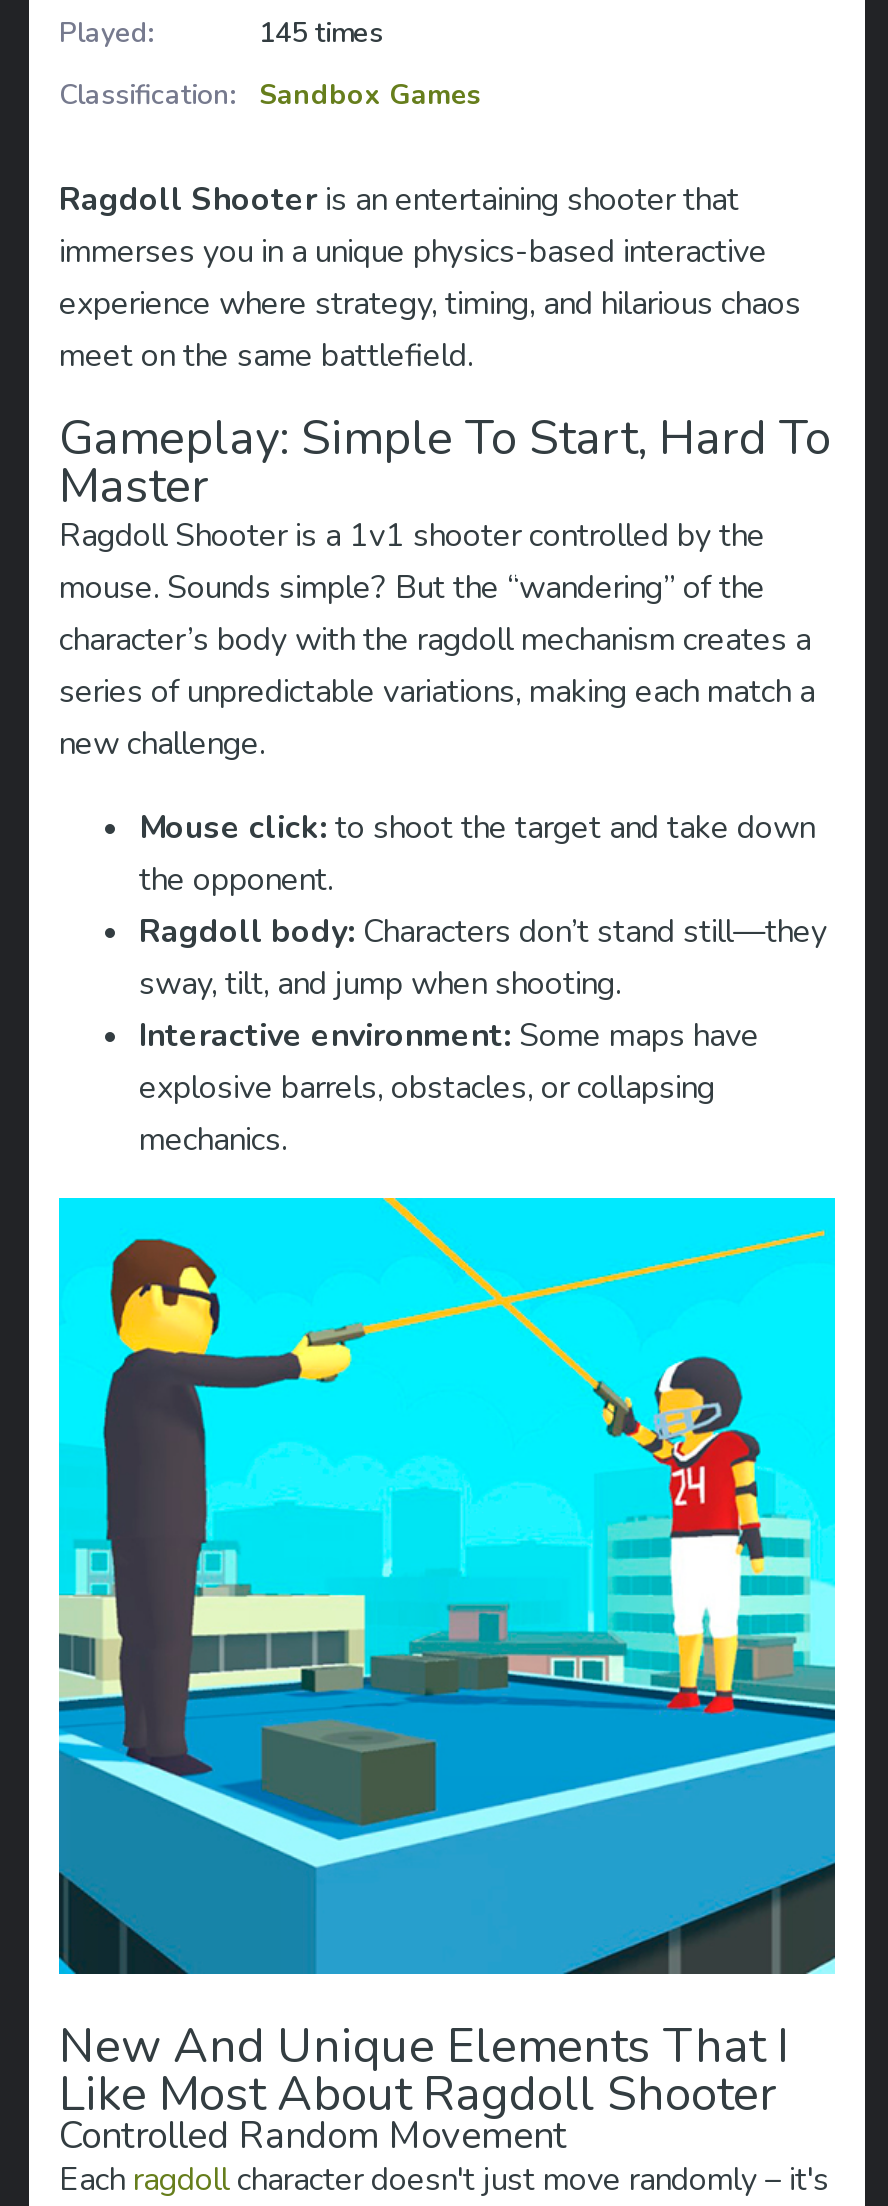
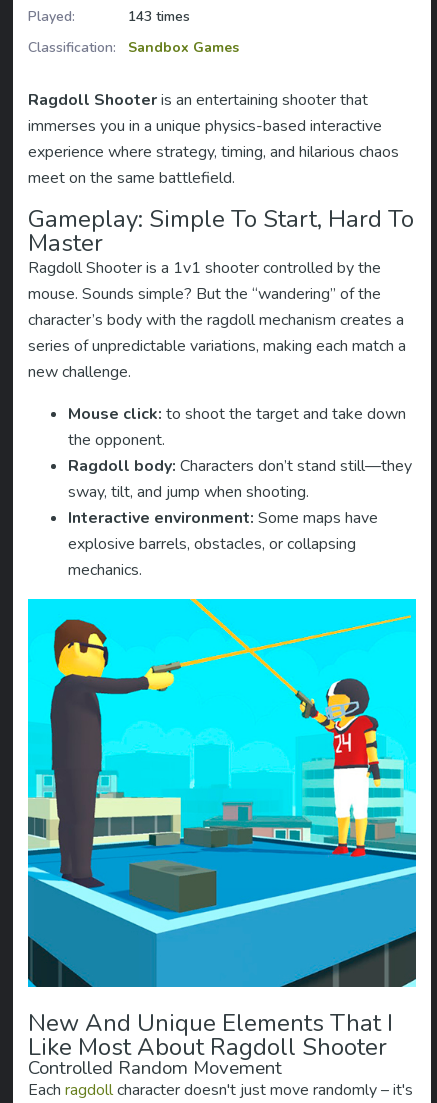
- 145 times
+ 143 times
